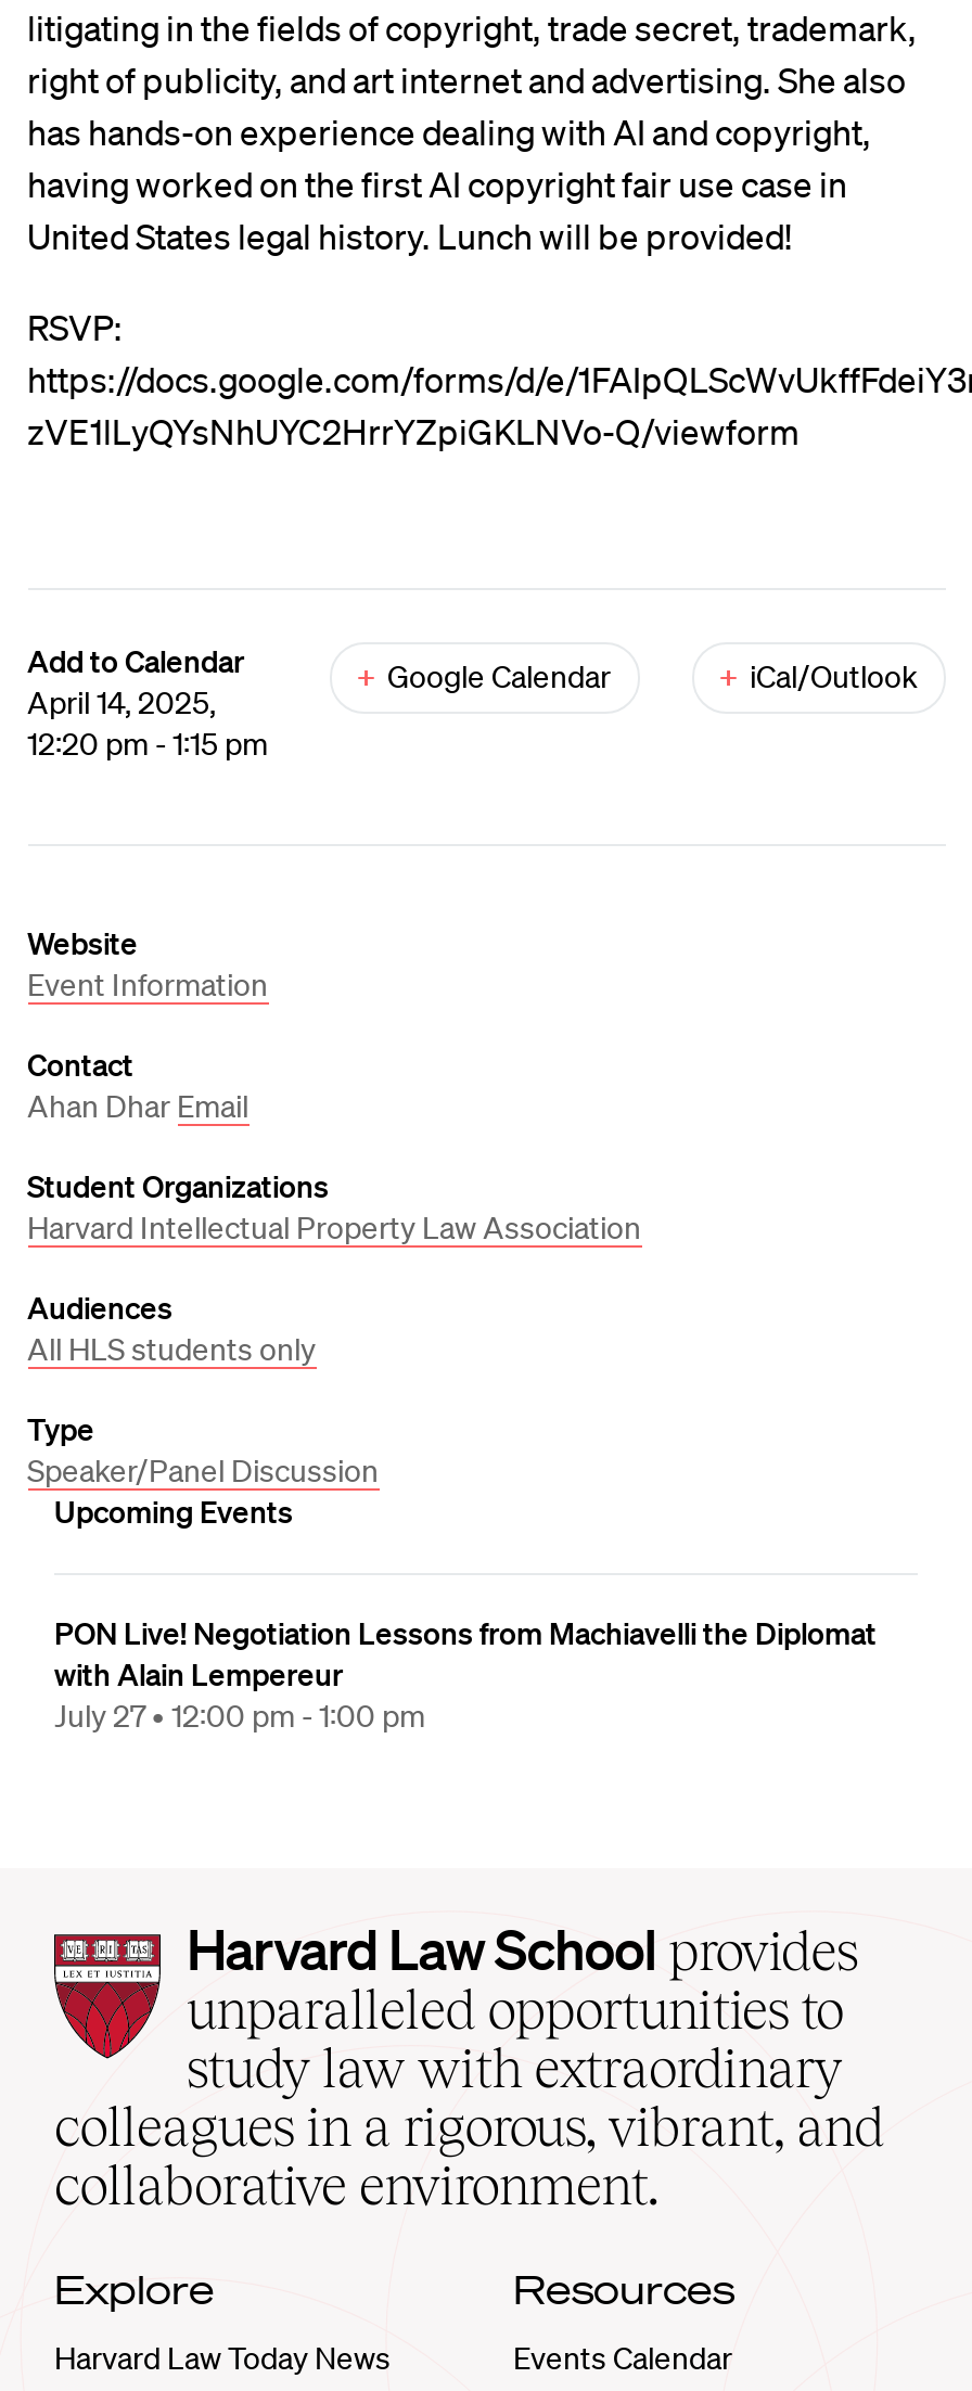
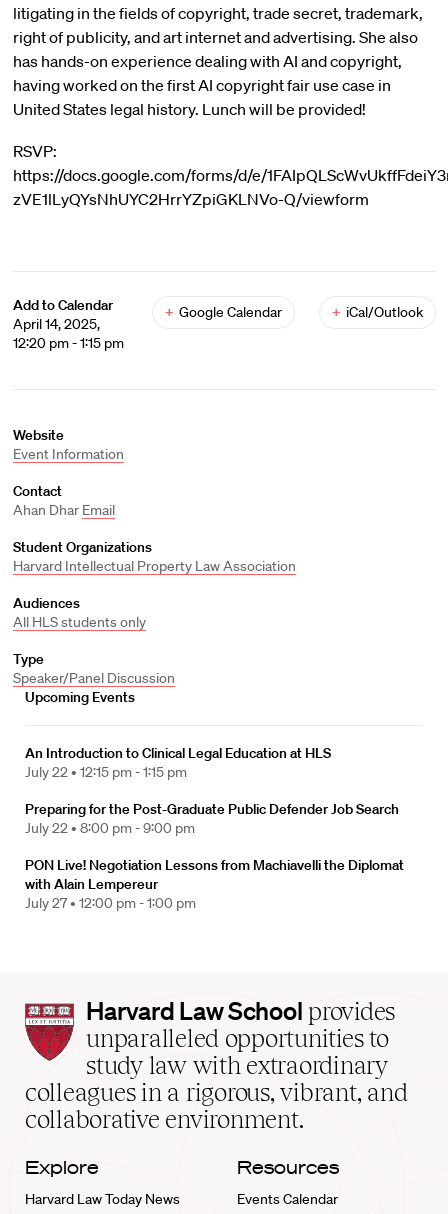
+ An Introduction to Clinical Legal Education at HLS
+ July 22 • 12:15 pm - 1:15 pm
+ Preparing for the Post-Graduate Public Defender Job Search
+ July 22 • 8:00 pm - 9:00 pm
